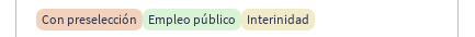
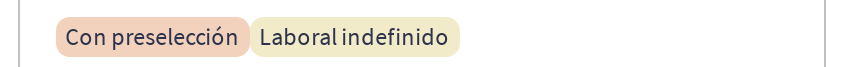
- Empleo público
- Interinidad
+ Laboral indefinido
